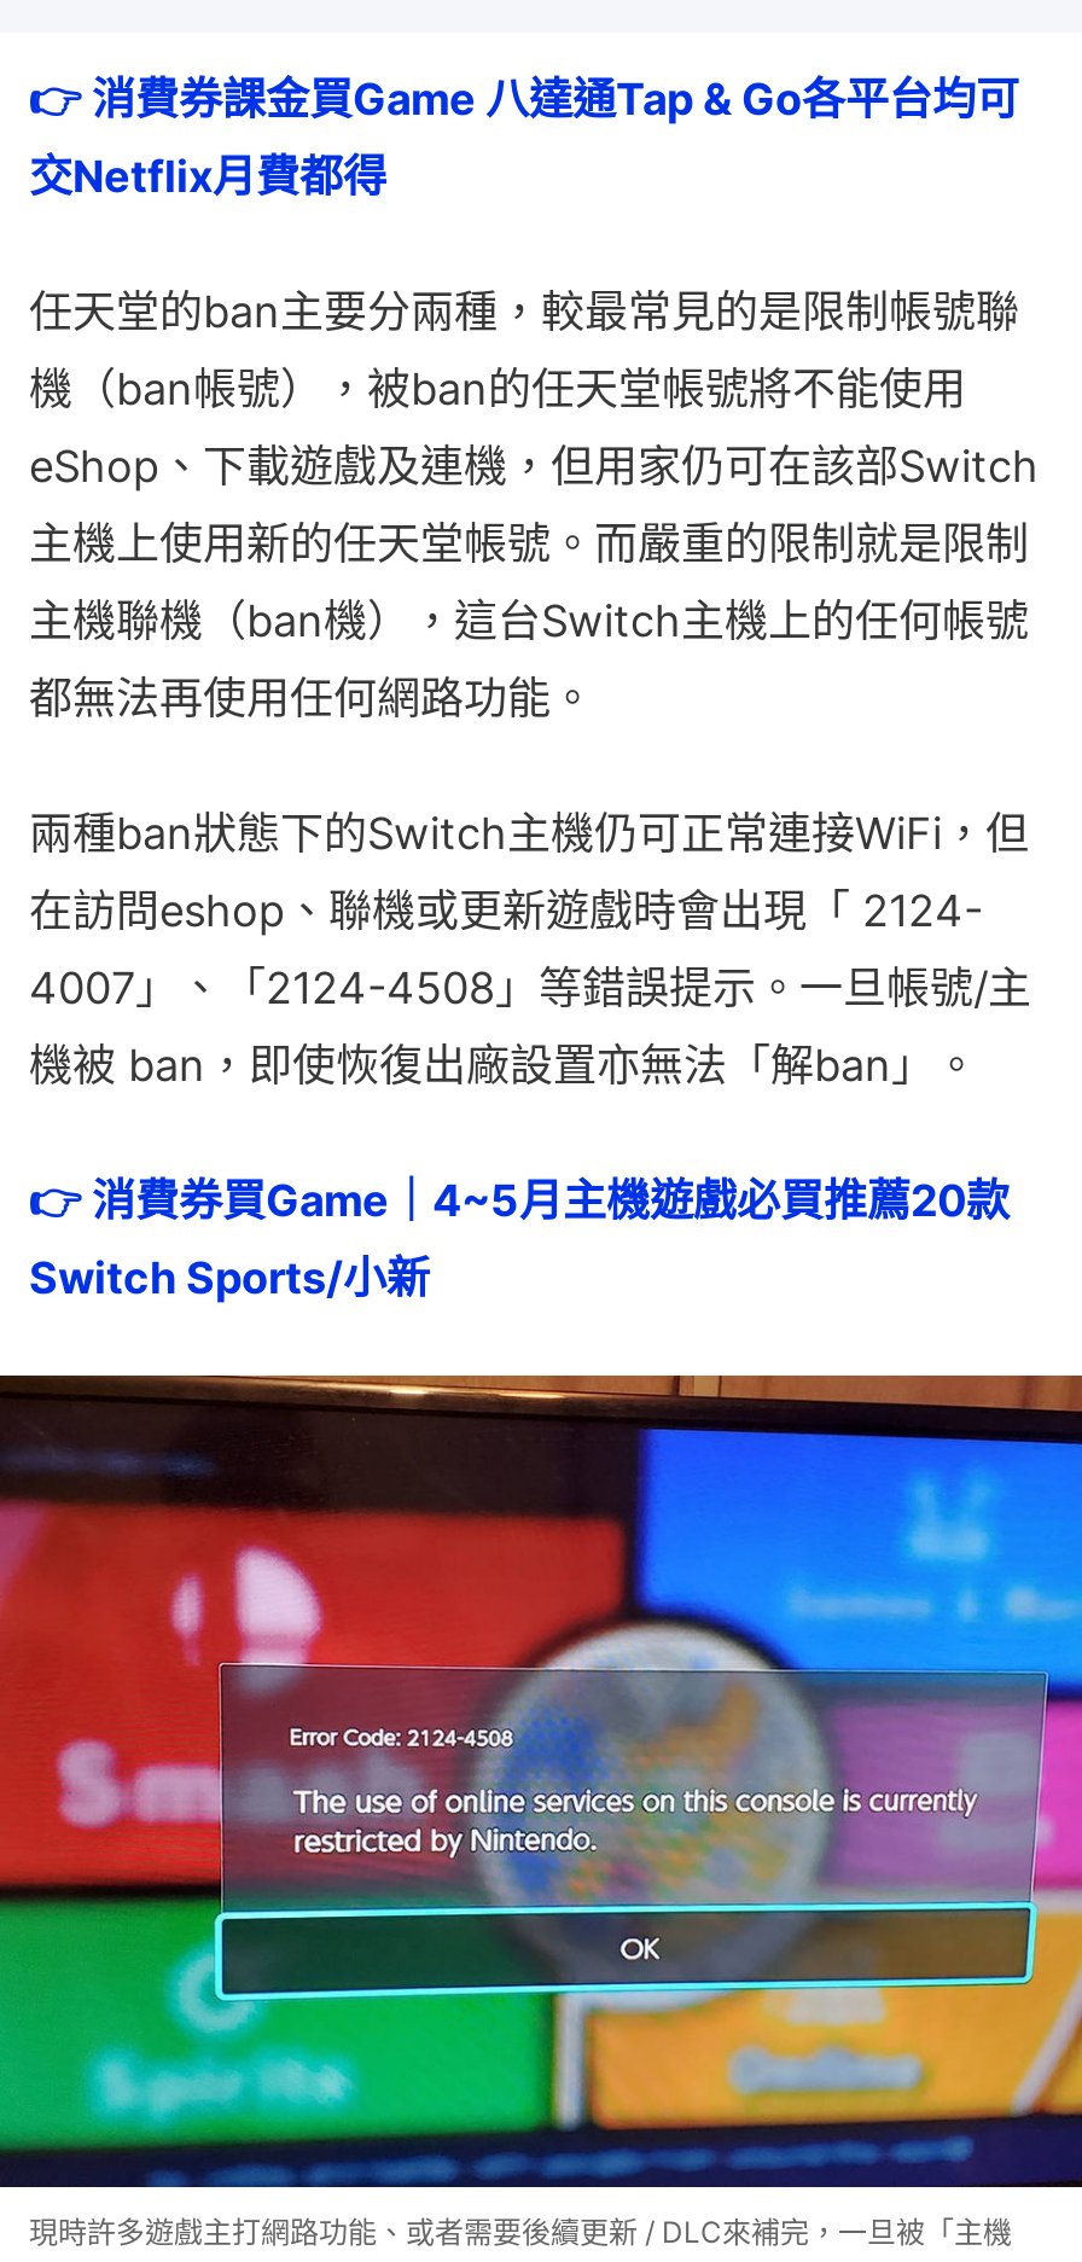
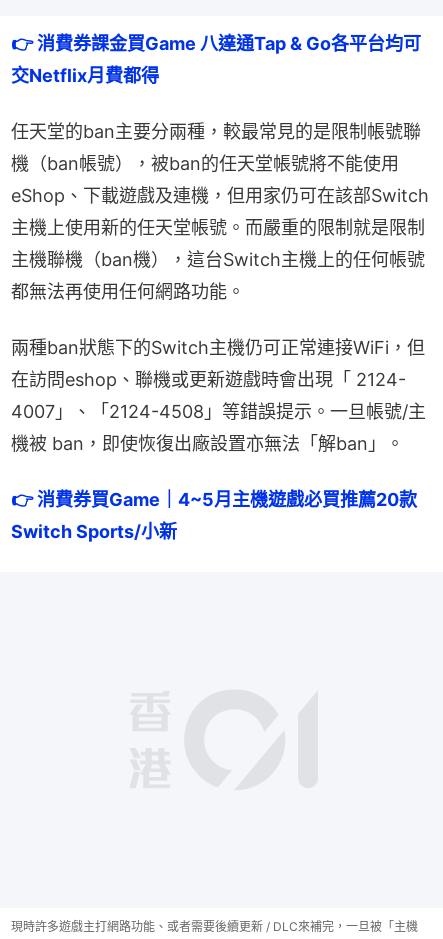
- [image]
